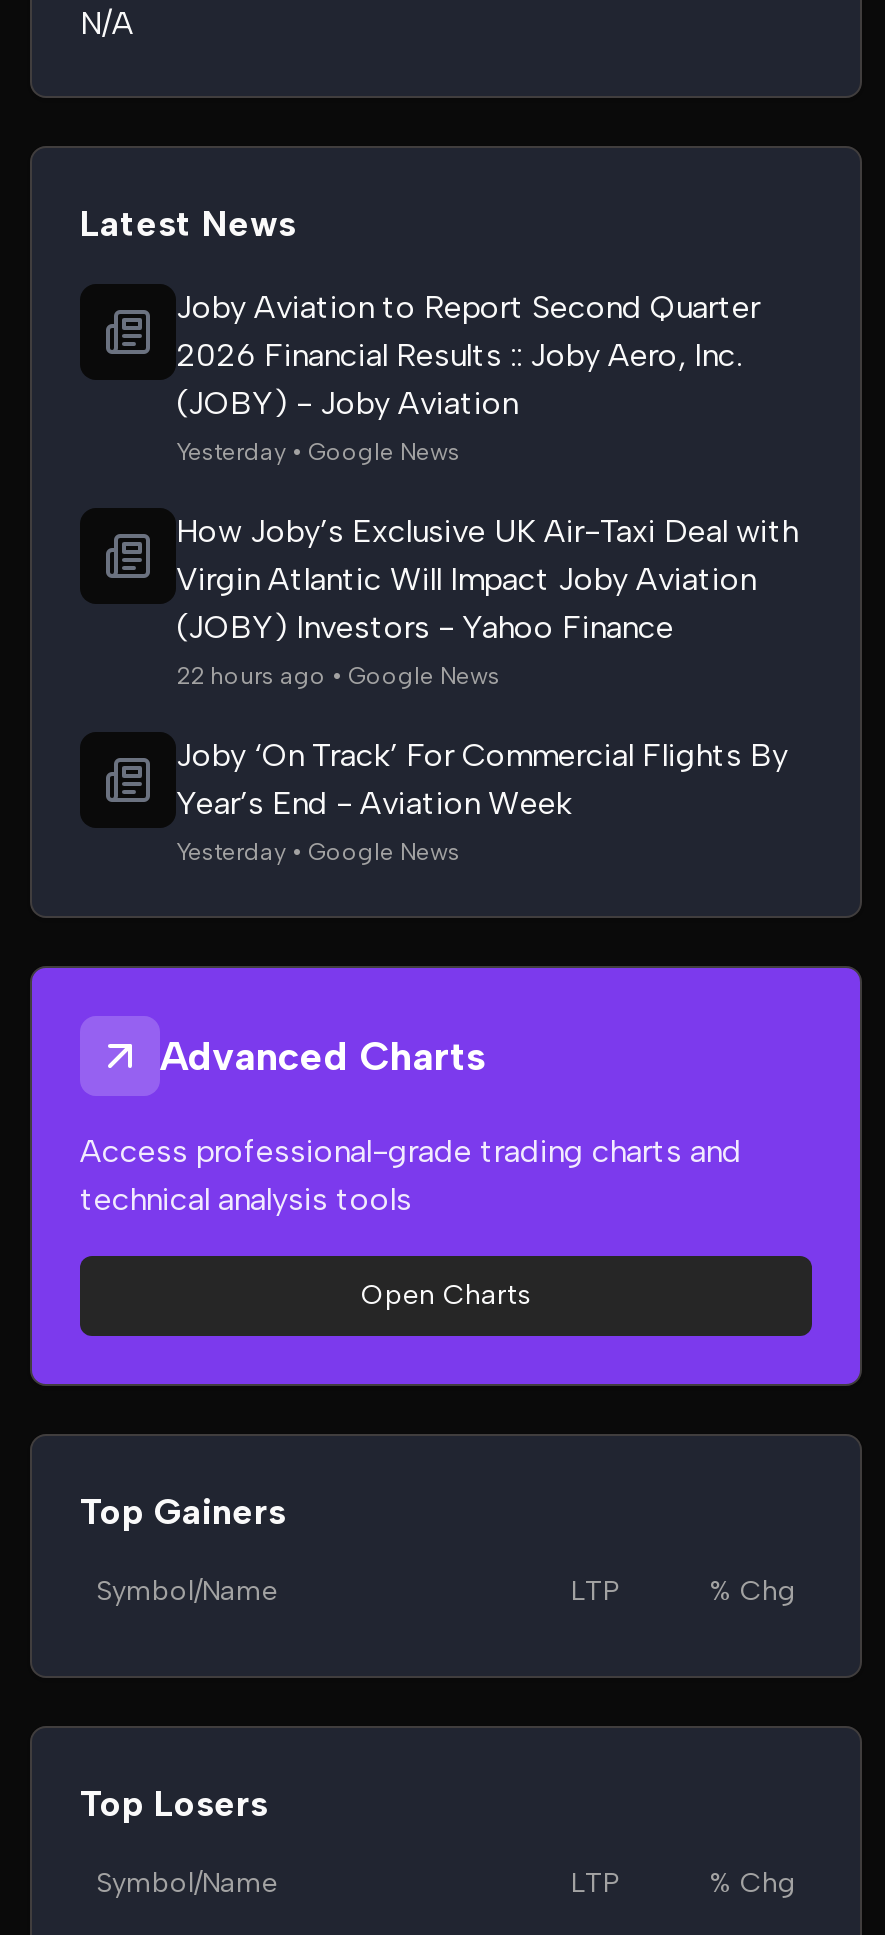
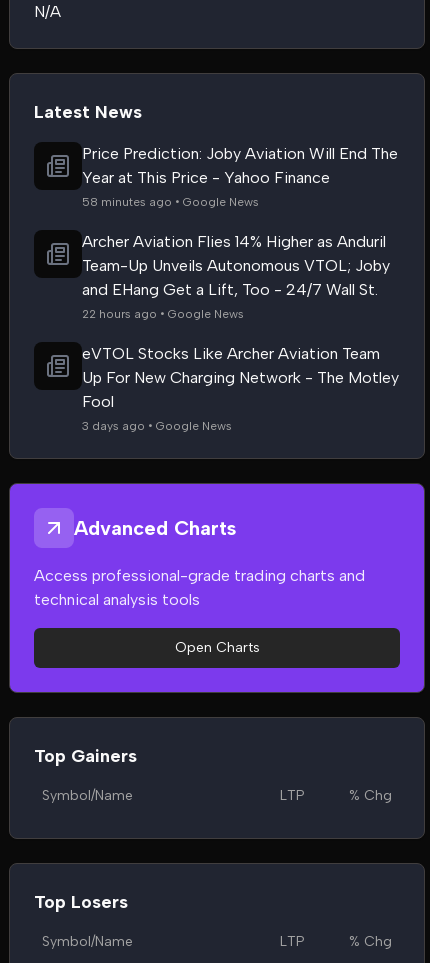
- Joby Aviation to Report Second Quarter
- 2026 Financial Results :: Joby Aero, Inc.
- (JOBY) - Joby Aviation
- Yesterday • Google News
+ Price Prediction: Joby Aviation Will End The
+ Year at This Price - Yahoo Finance
+ 58 minutes ago • Google News

- How Joby’s Exclusive UK Air-Taxi Deal with
- Virgin Atlantic Will Impact Joby Aviation
- (JOBY) Investors - Yahoo Finance
+ Archer Aviation Flies 14% Higher as Anduril
+ Team-Up Unveils Autonomous VTOL; Joby
+ and EHang Get a Lift, Too - 24/7 Wall St.

moved up: 22 hours ago • Google News

- Joby ‘On Track’ For Commercial Flights By
- Year’s End - Aviation Week
- Yesterday • Google News
+ eVTOL Stocks Like Archer Aviation Team
+ Up For New Charging Network - The Motley
+ Fool
+ 3 days ago • Google News
